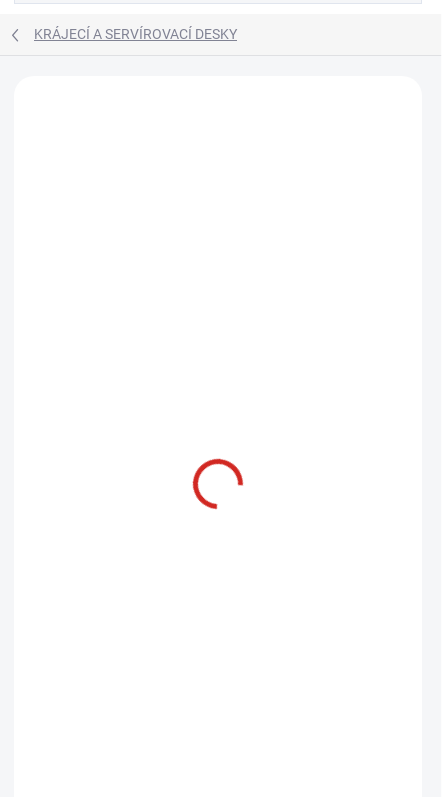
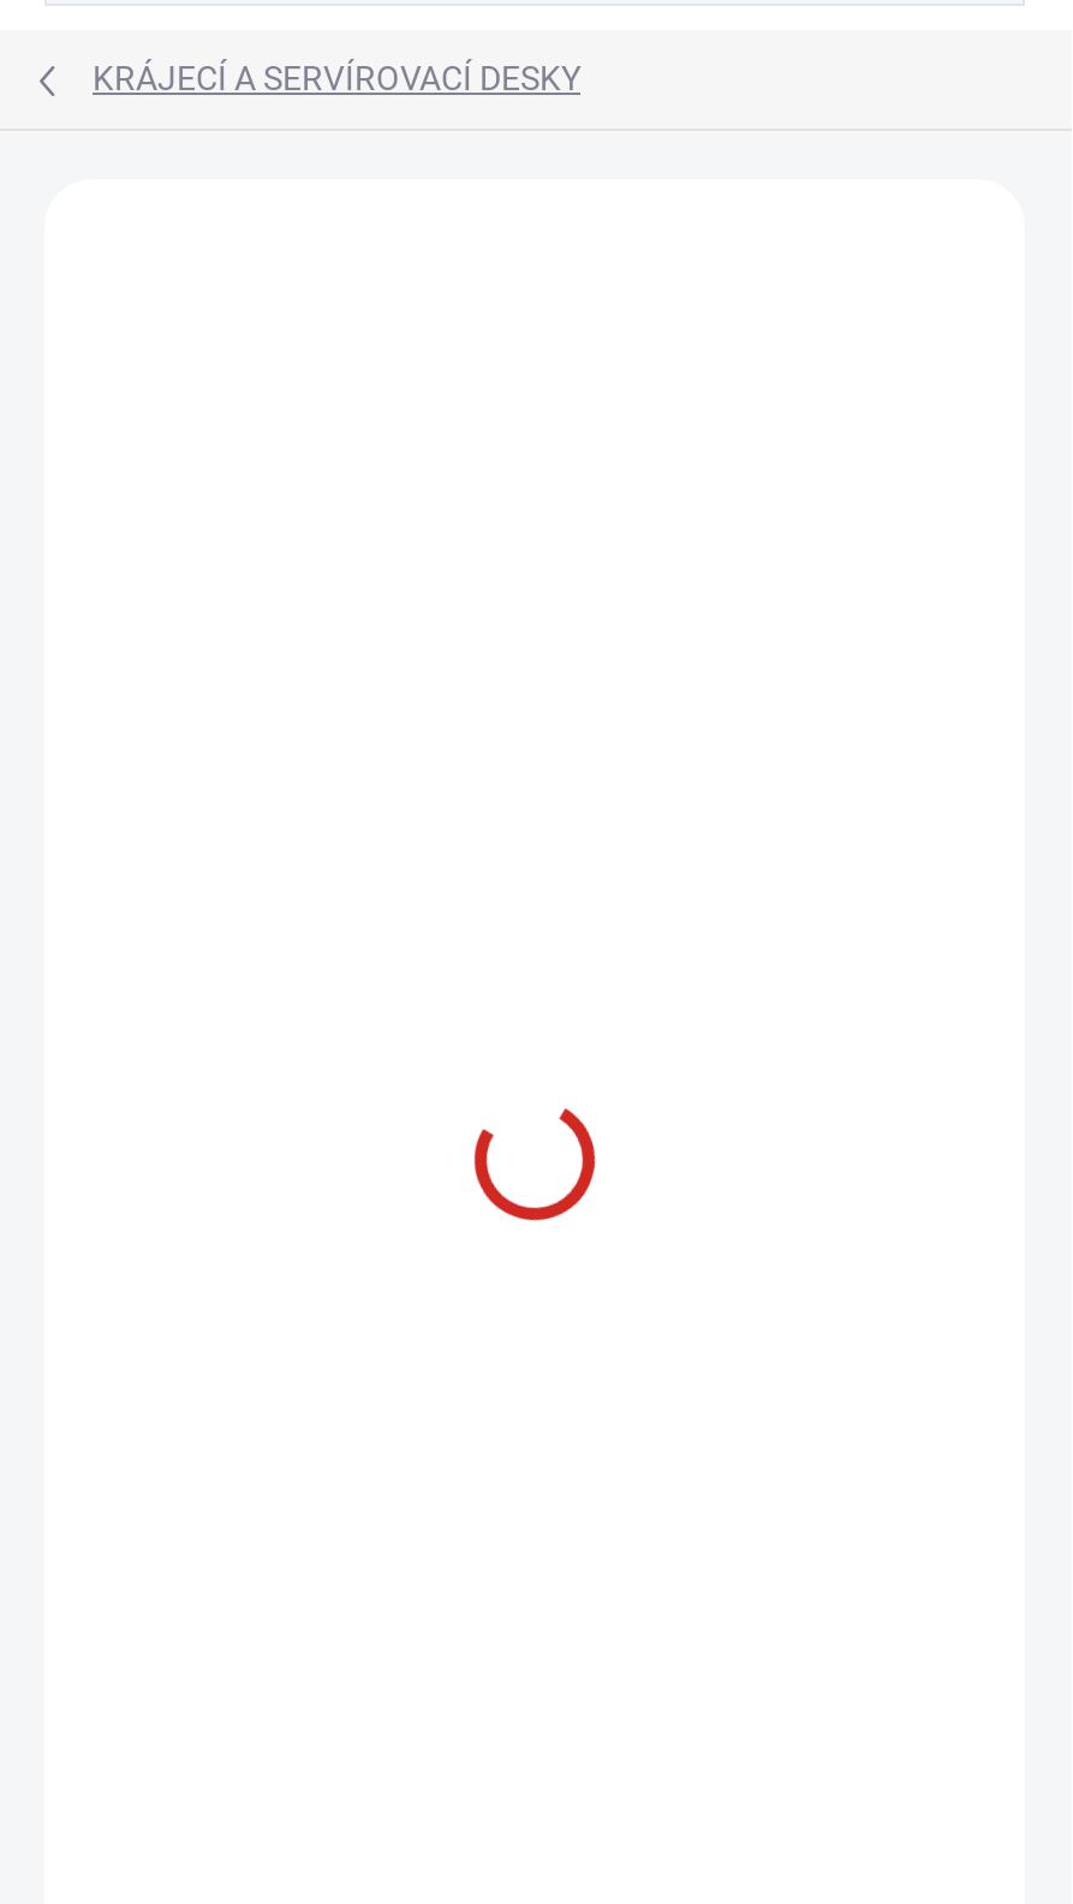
- [image]
+ [image]
